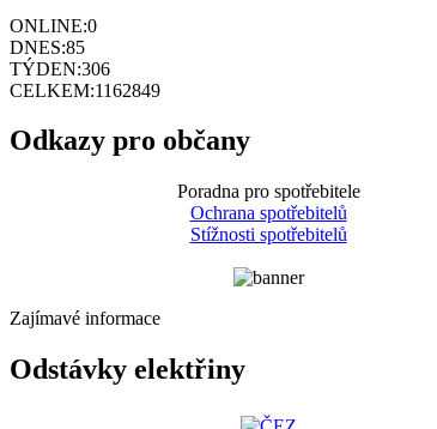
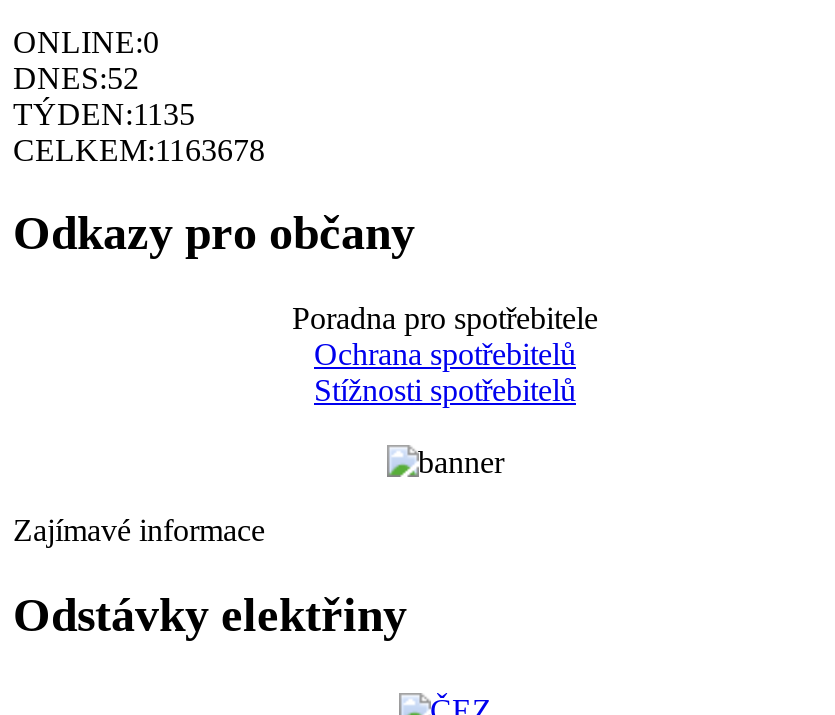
- DNES:85
+ DNES:52

- TÝDEN:306
+ TÝDEN:1135

- CELKEM:1162849
+ CELKEM:1163678
